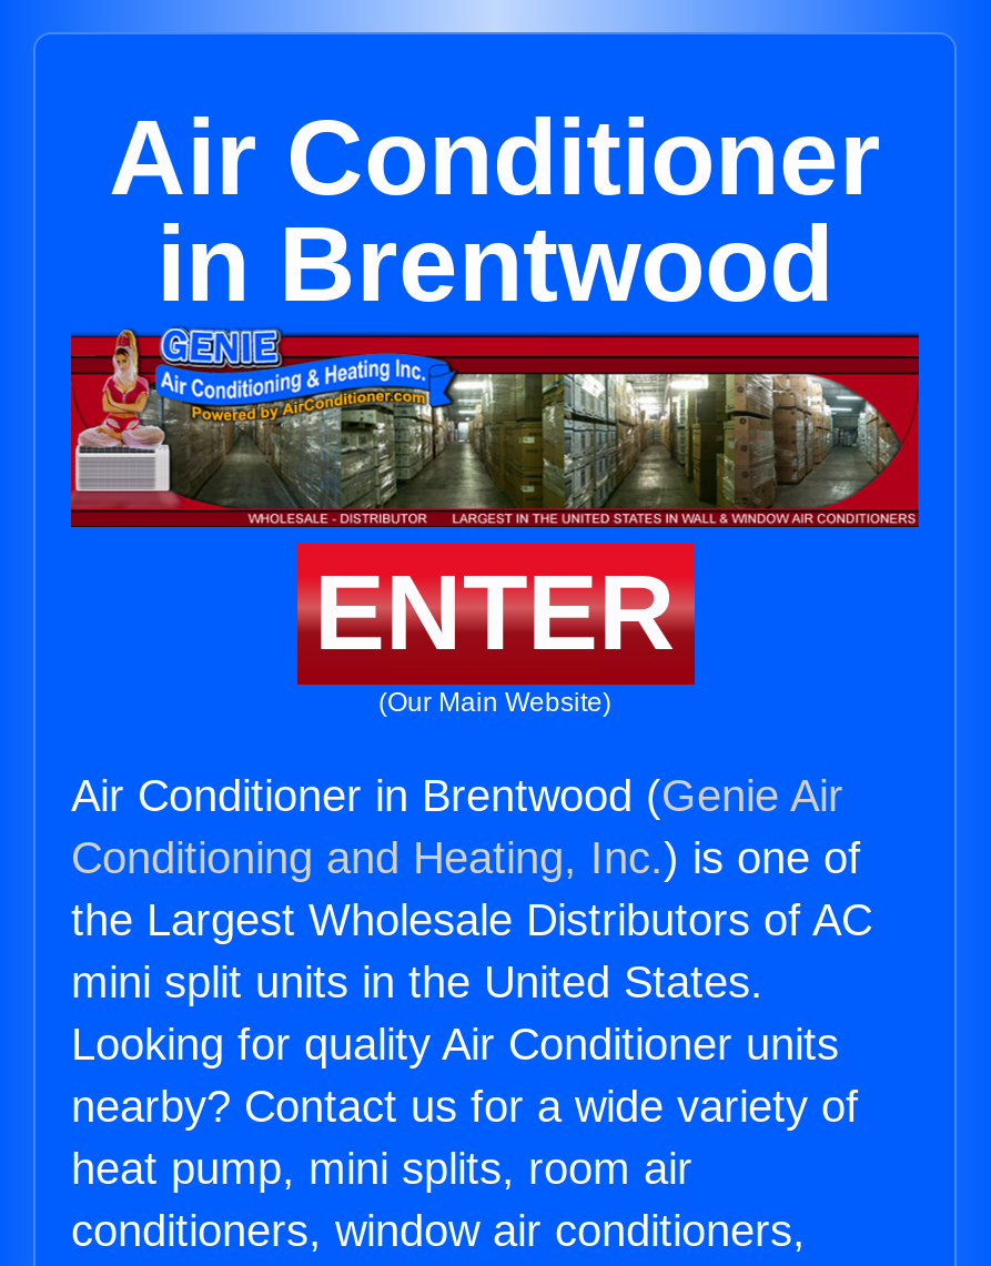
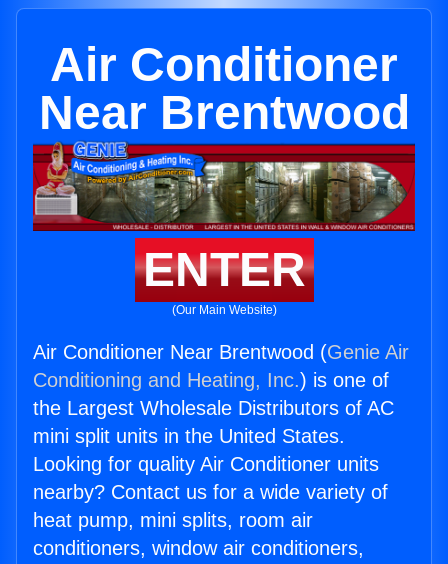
- in Brentwood
+ Near Brentwood

- Air Conditioner in Brentwood (Genie Air
+ Air Conditioner Near Brentwood (Genie Air
